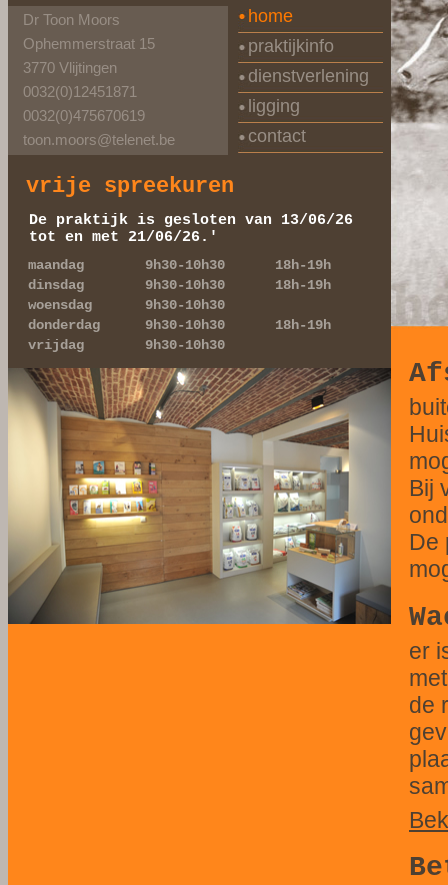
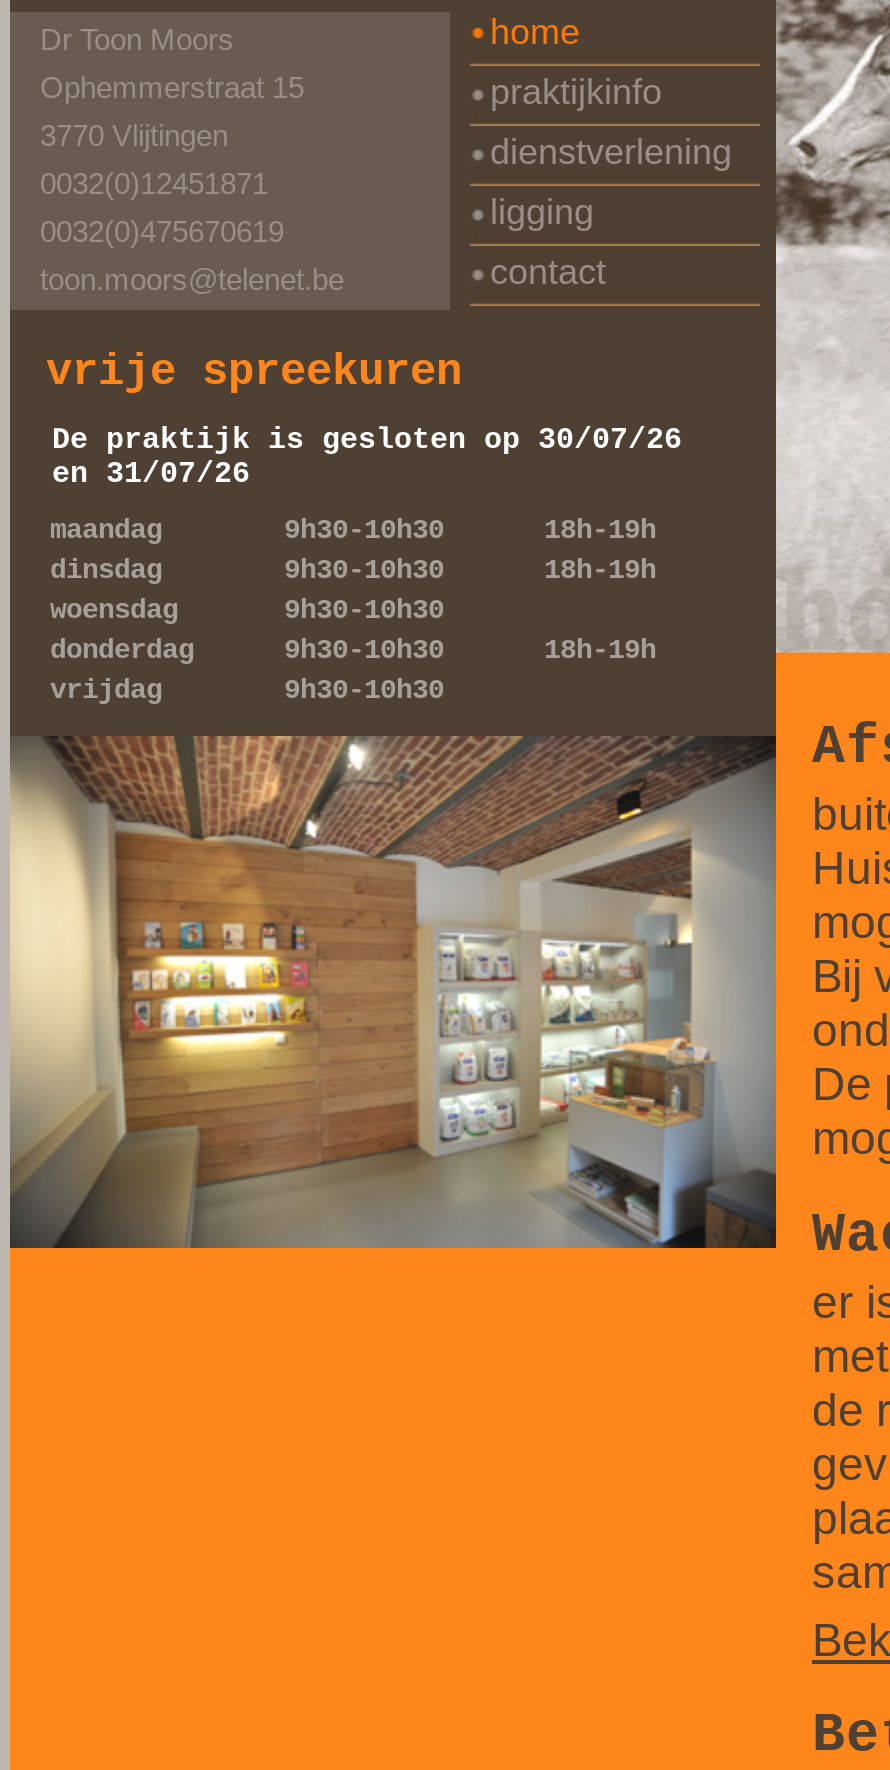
- De praktijk is gesloten van 13/06/26
- tot en met 21/06/26.'
+ De praktijk is gesloten op 30/07/26
+ en 31/07/26
